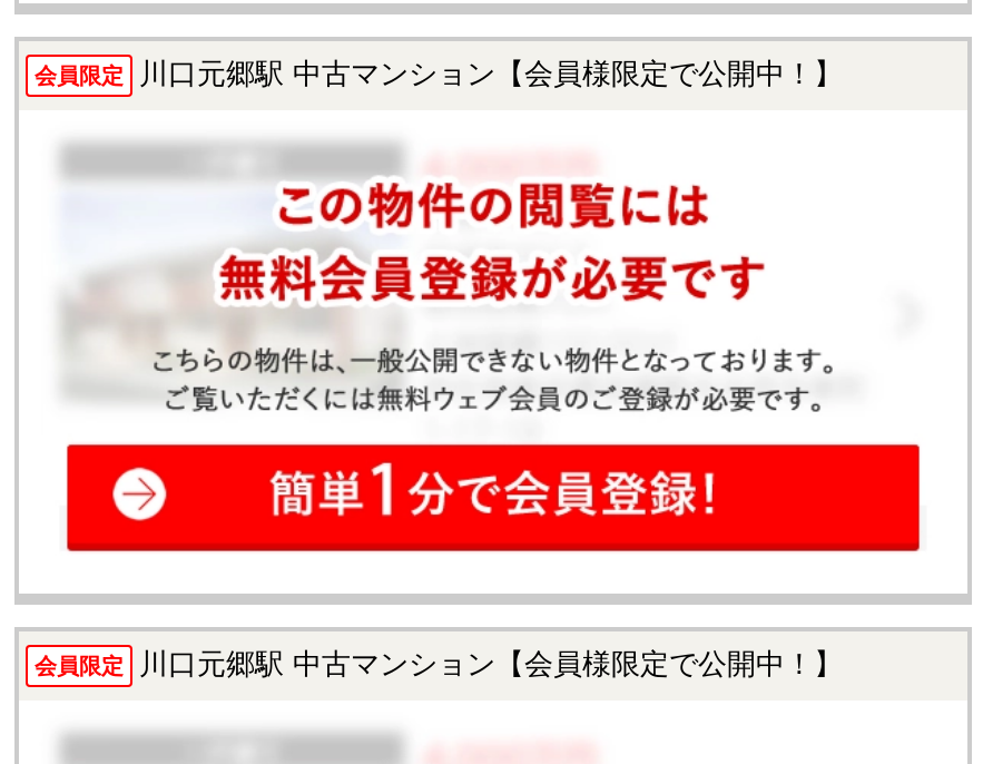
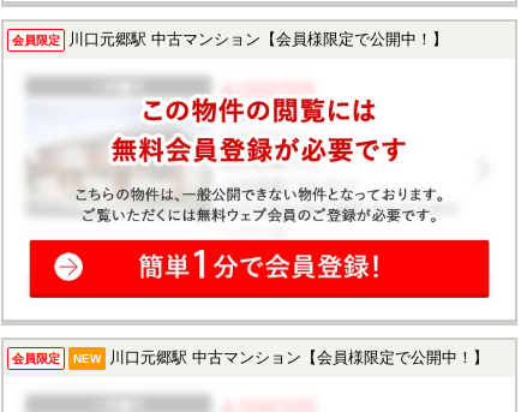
+ NEW
